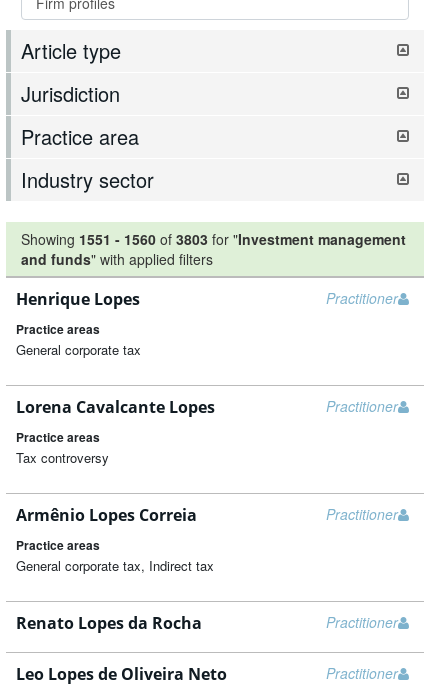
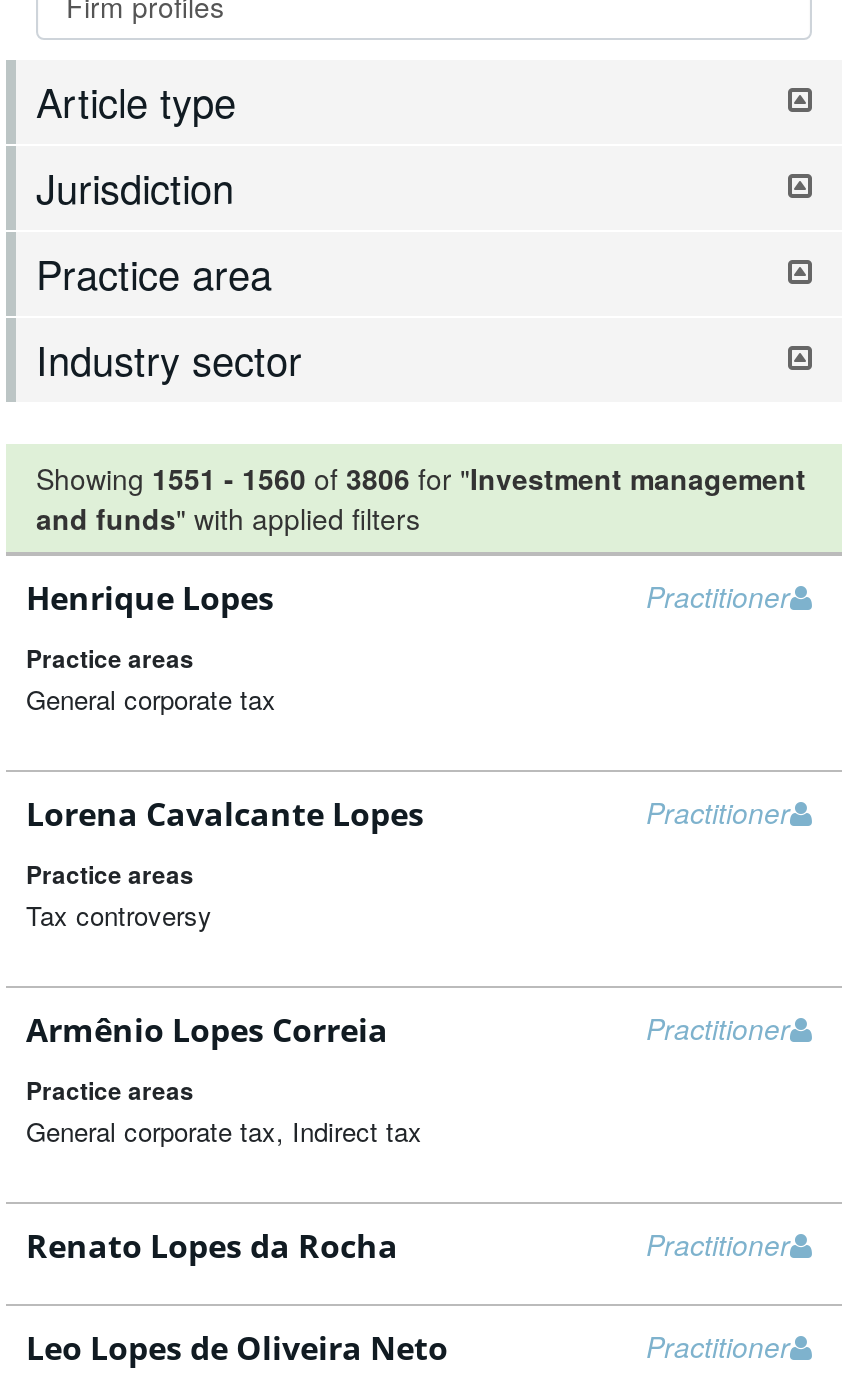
- Showing 1551 - 1560 of 3803 for " Investment management
+ Showing 1551 - 1560 of 3806 for " Investment management
